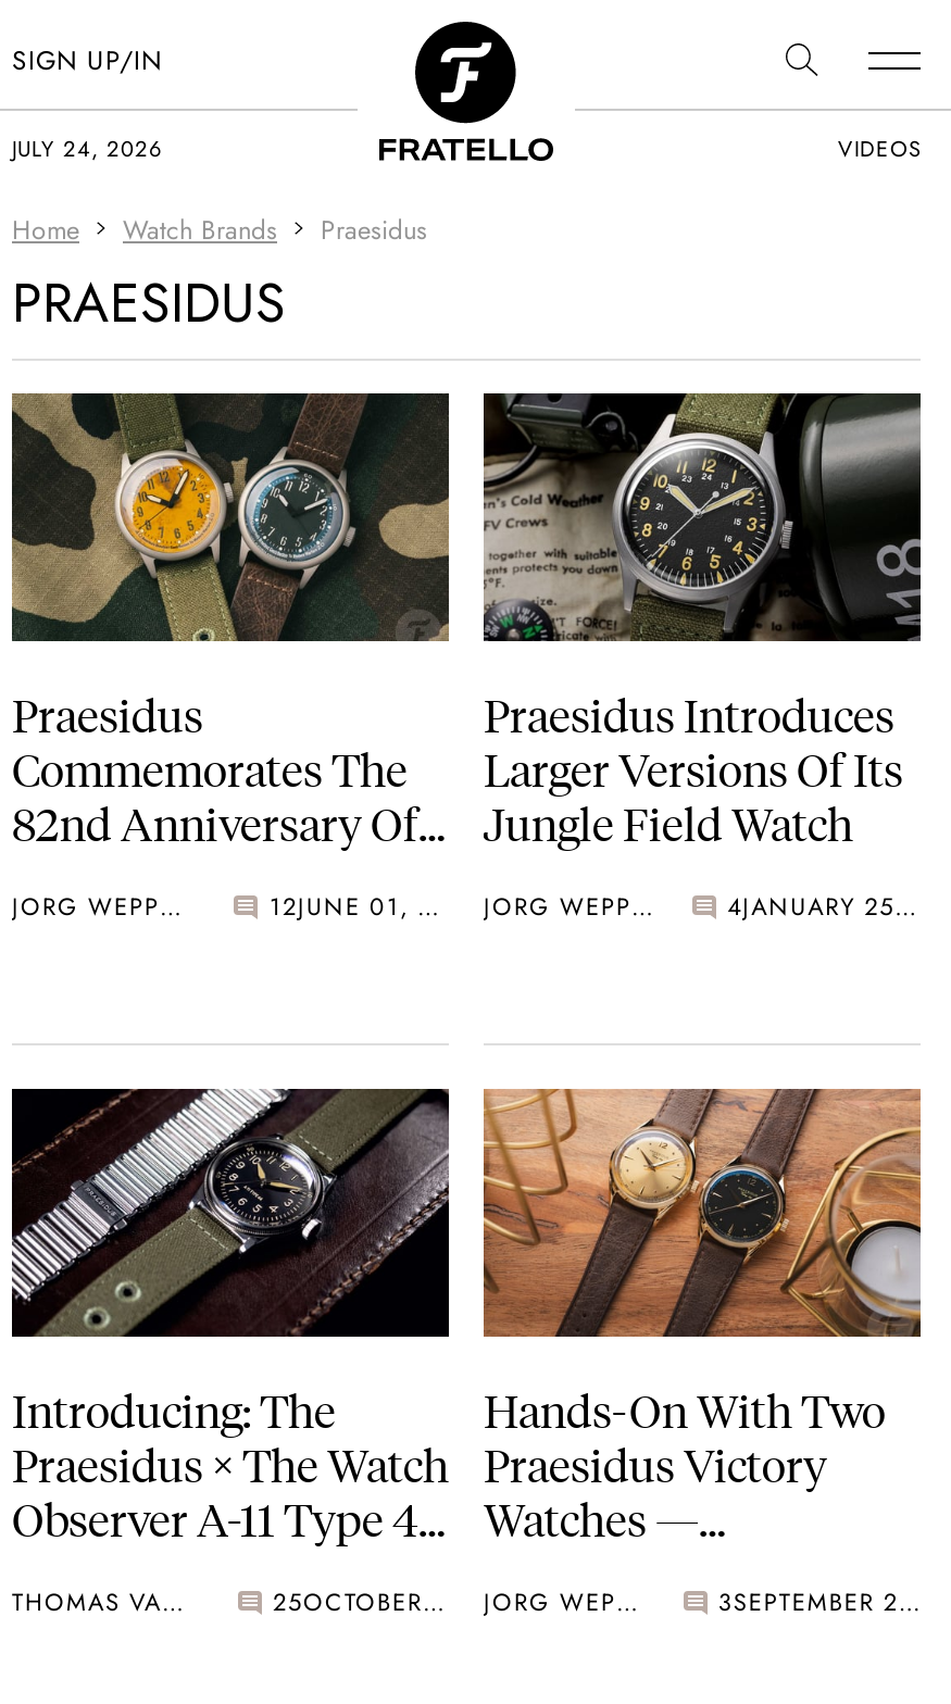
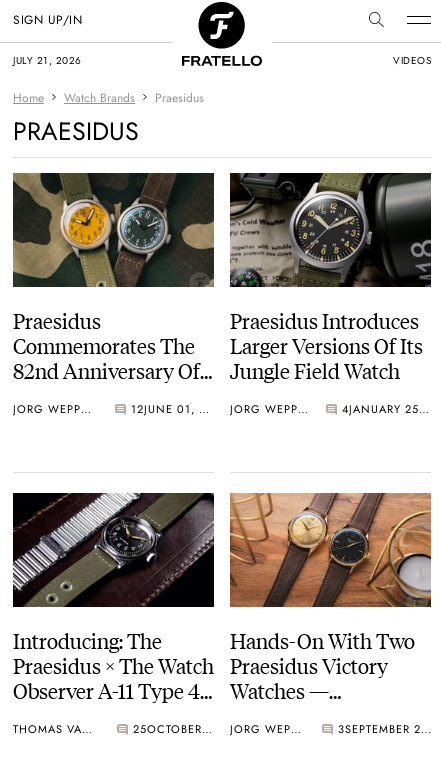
- JULY 24, 2026
+ JULY 21, 2026
